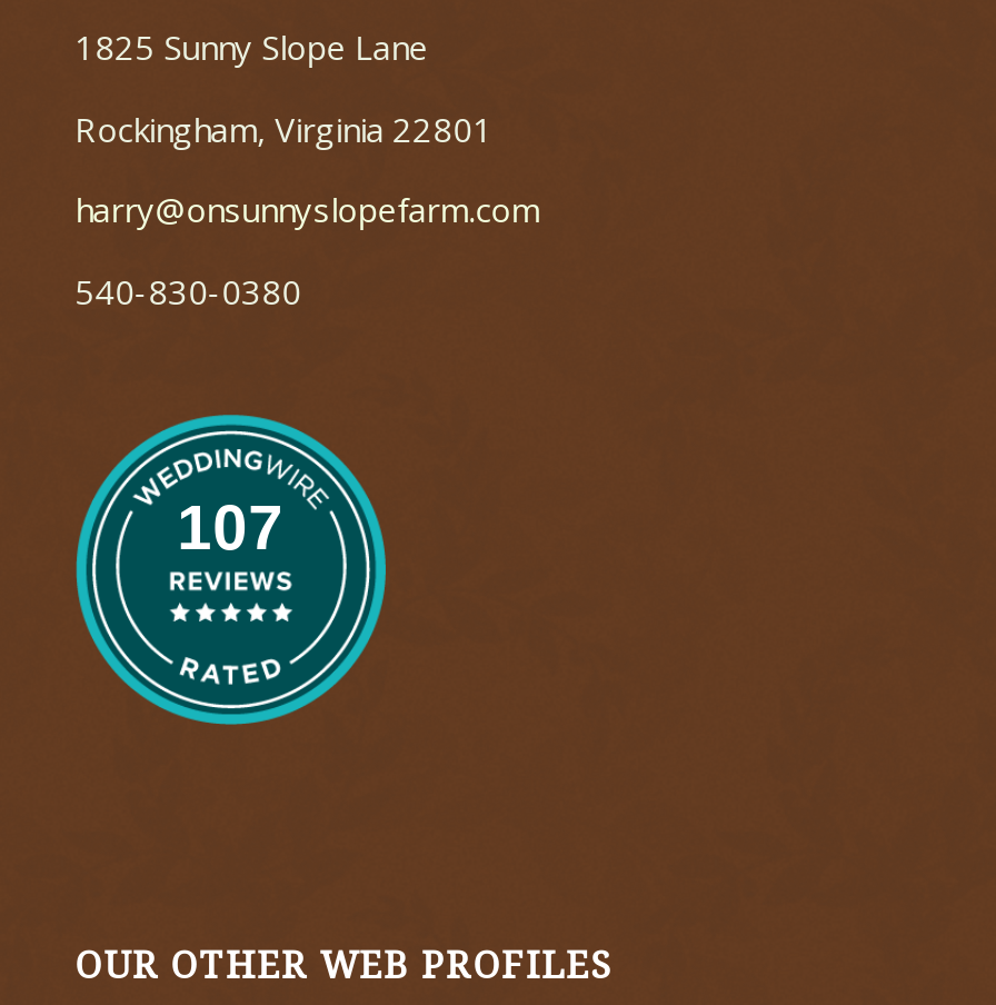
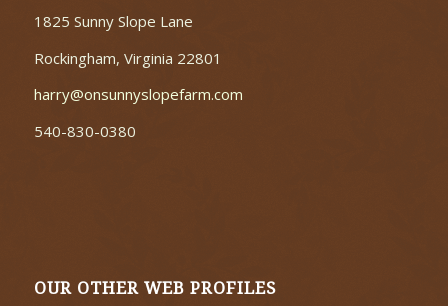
- [image]
- 107
